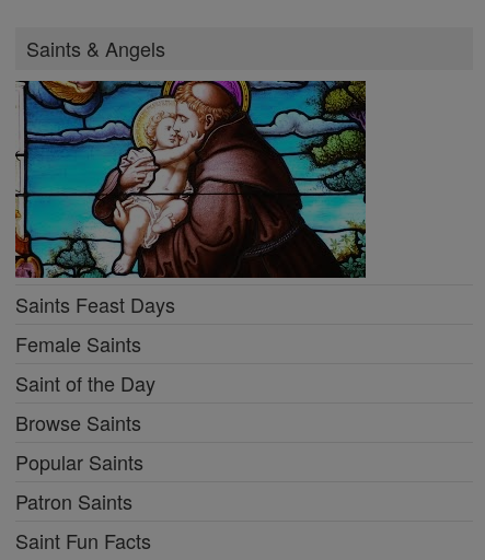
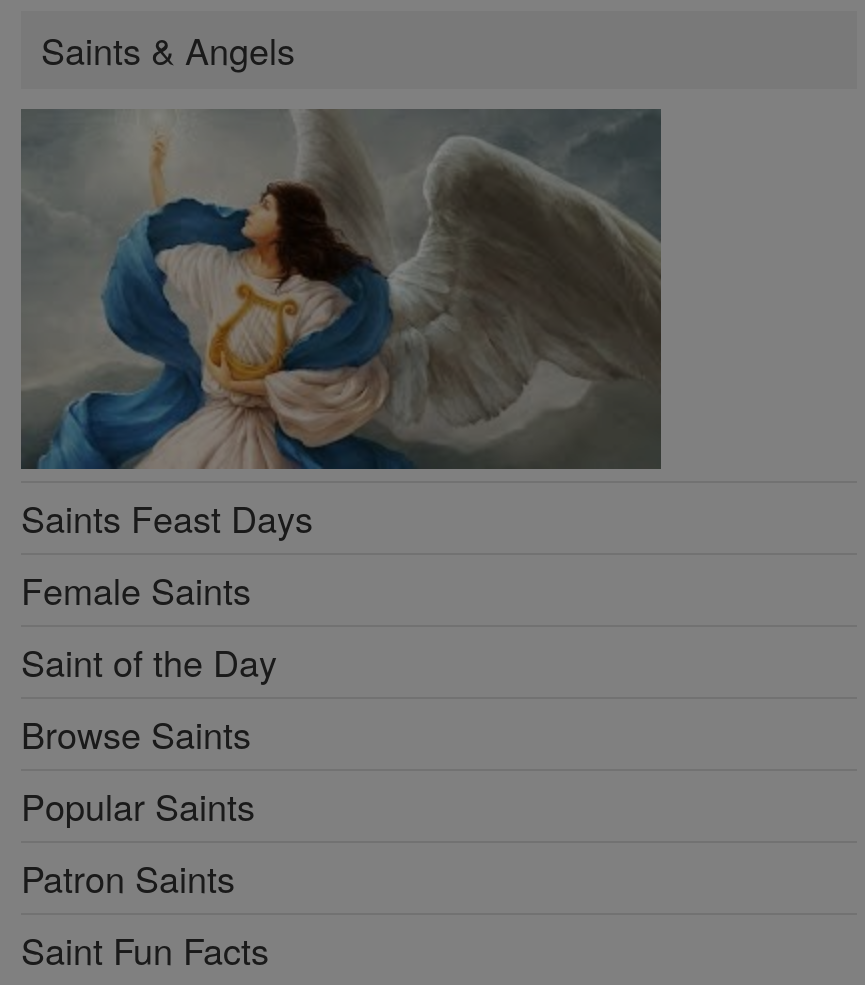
- [image]
+ [image]
